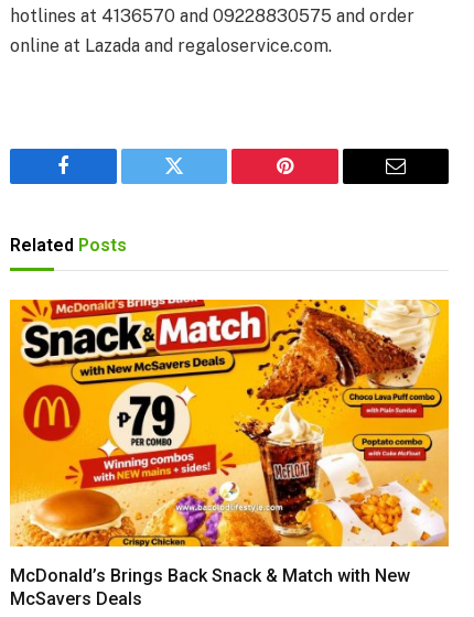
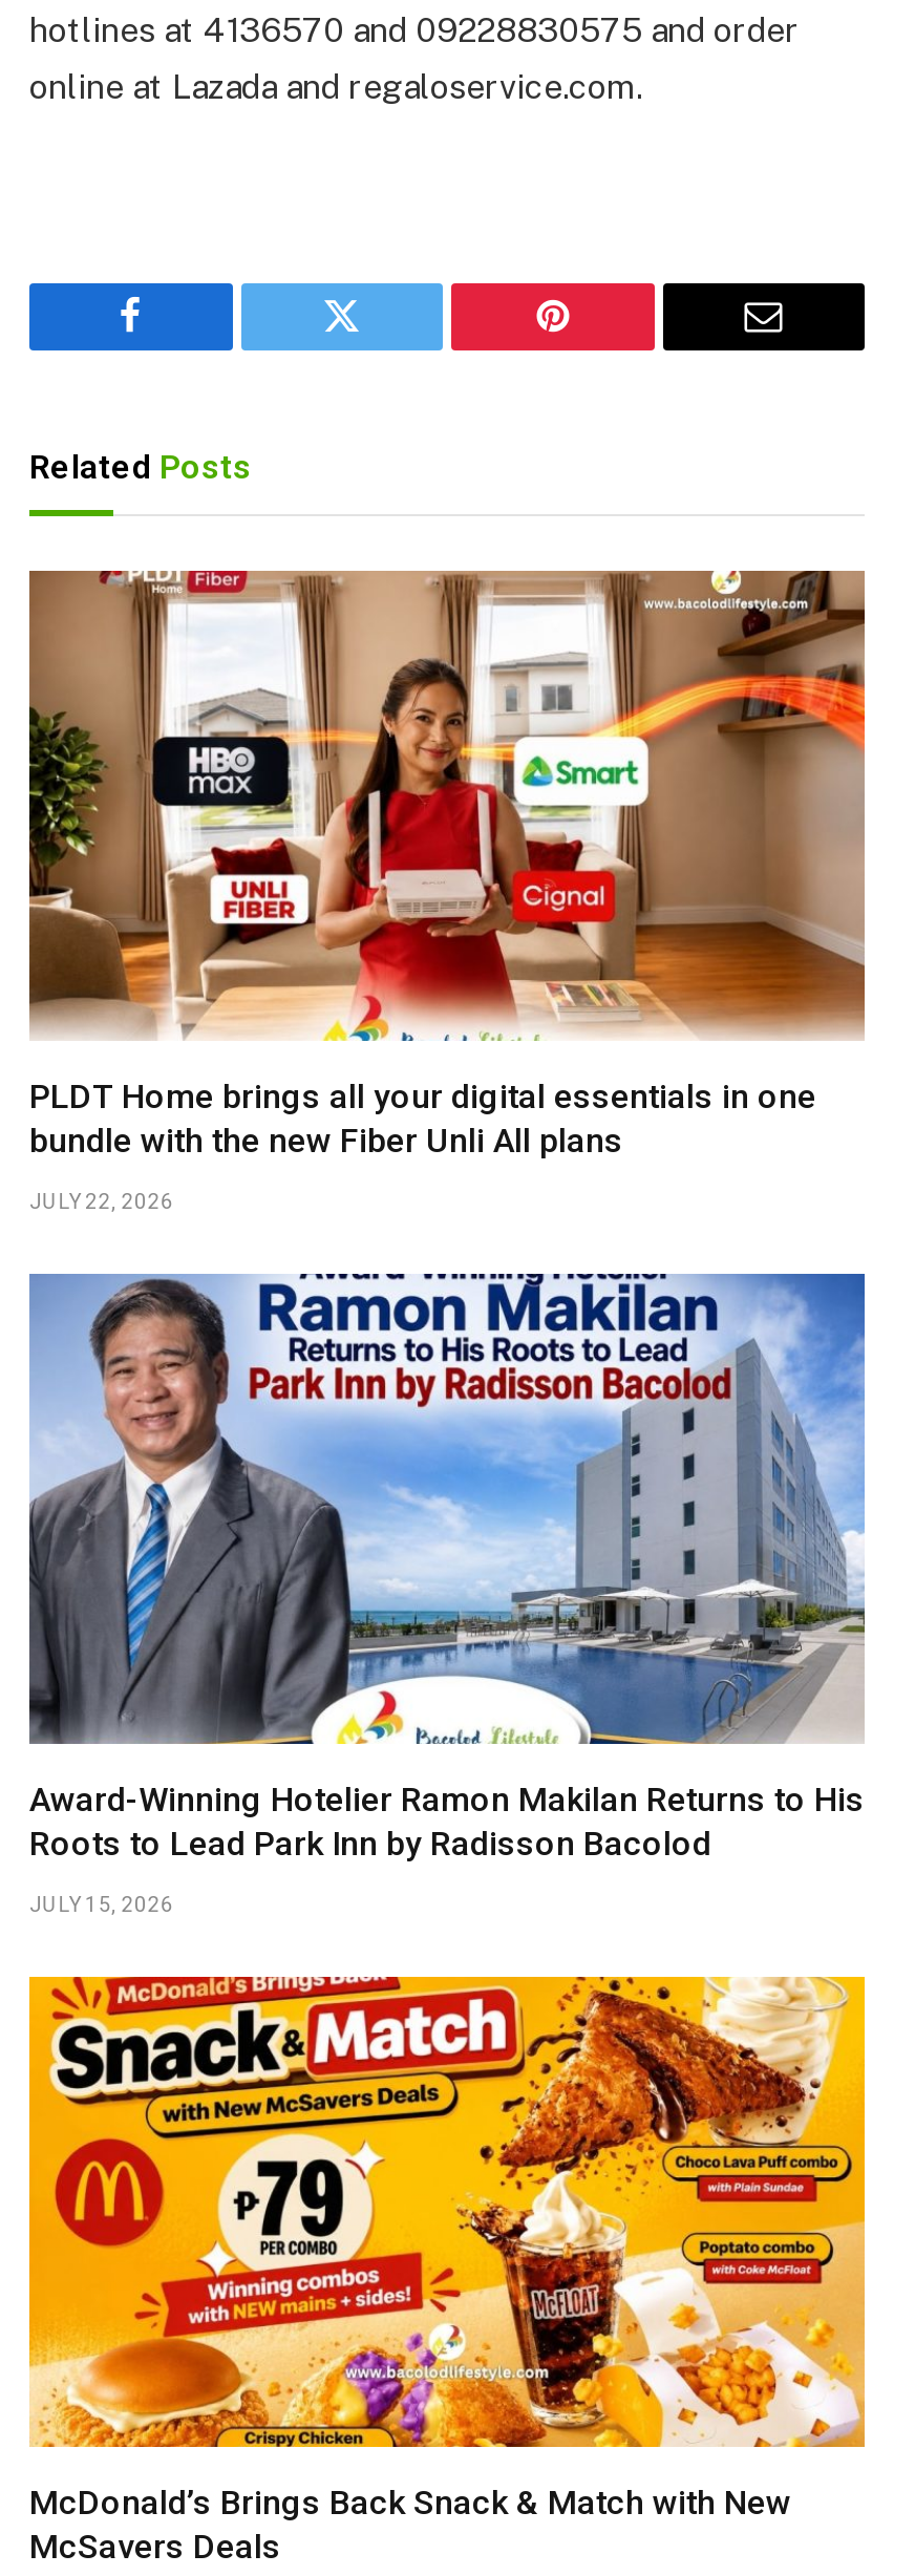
+ [image]
+ PLDT Home brings all your digital essentials in one
+ bundle with the new Fiber Unli All plans
+ JULY 22, 2026

+ [image]
+ Award-Winning Hotelier Ramon Makilan Returns to His
+ Roots to Lead Park Inn by Radisson Bacolod
+ JULY 15, 2026
